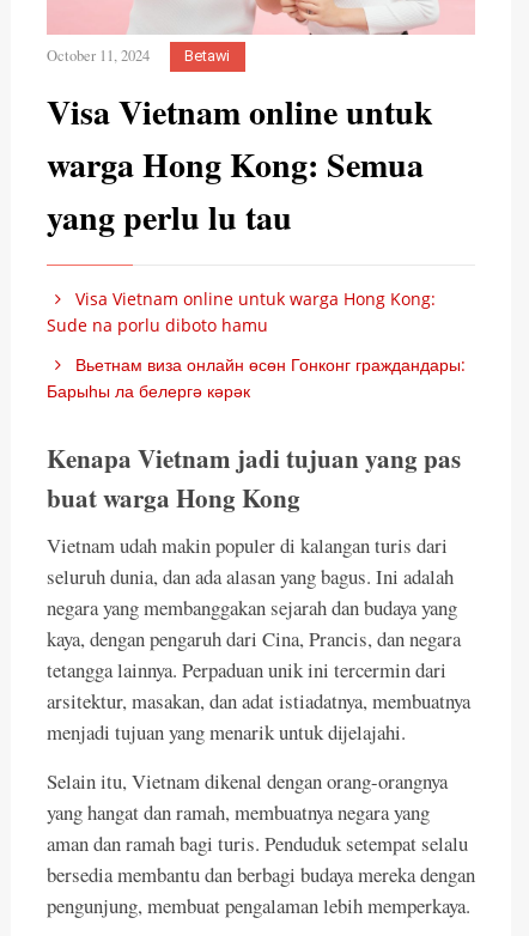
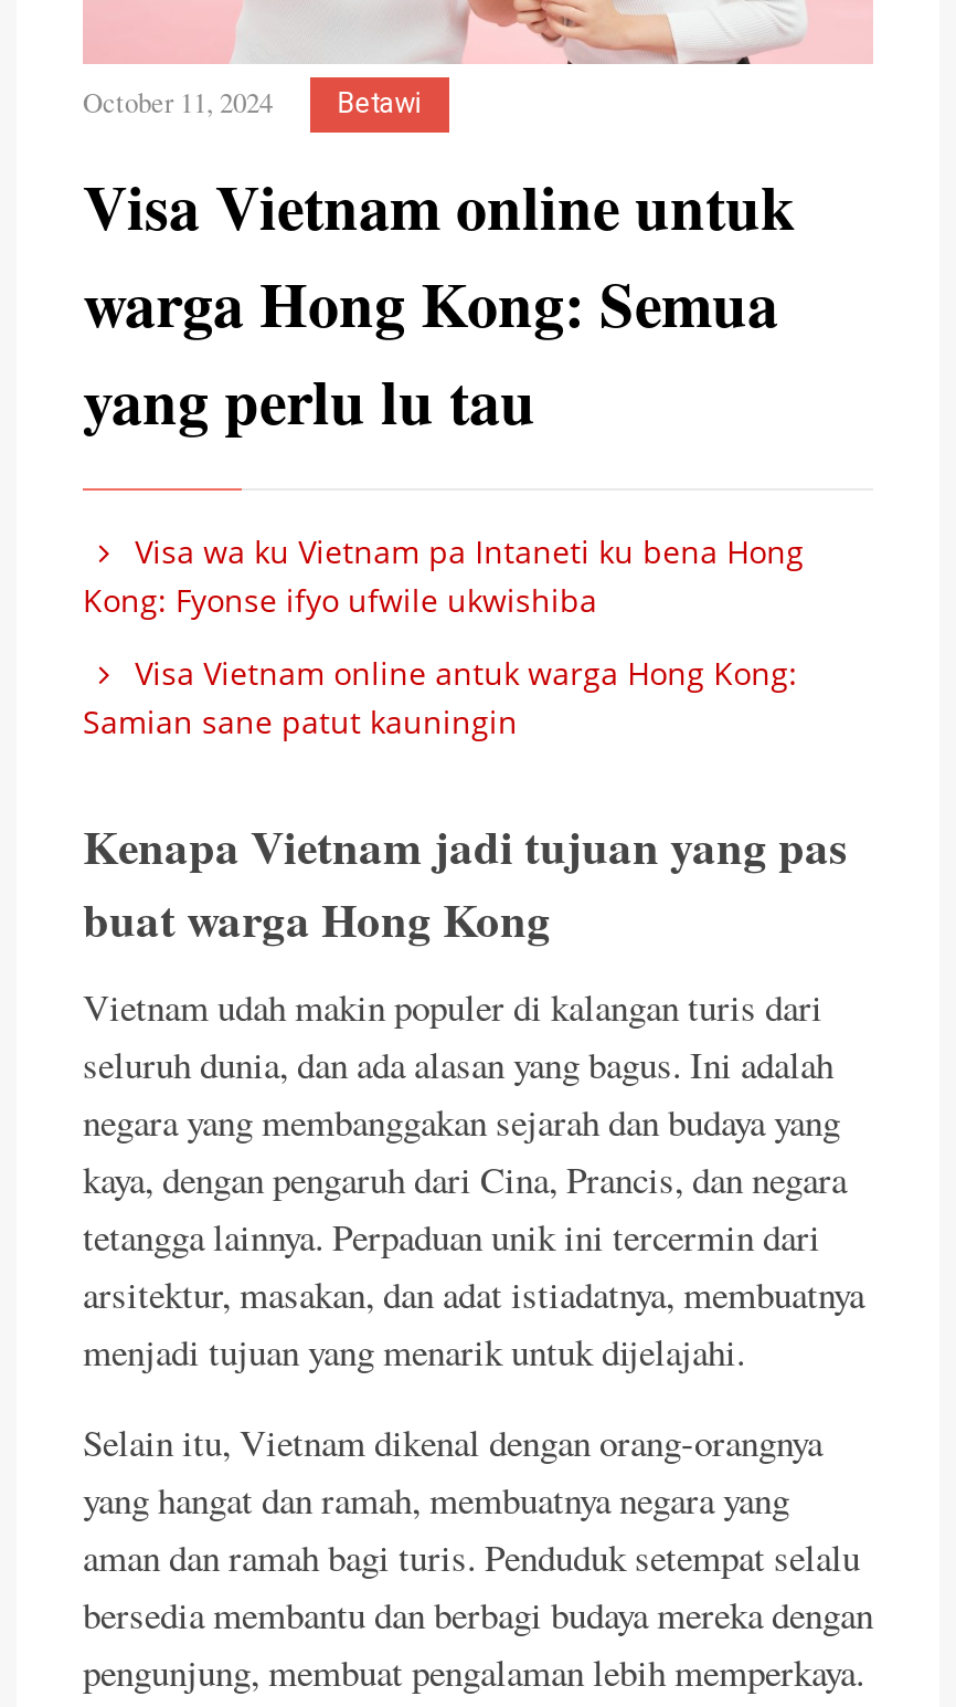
- Visa Vietnam online untuk warga Hong Kong:
- Sude na porlu diboto hamu
+ Visa wa ku Vietnam pa Intaneti ku bena Hong
+ Kong: Fyonse ifyo ufwile ukwishiba

- Вьетнам виза онлайн өсөн Гонконг граждандары:
- Барыһы ла белергә кәрәк
+ Visa Vietnam online antuk warga Hong Kong:
+ Samian sane patut kauningin
